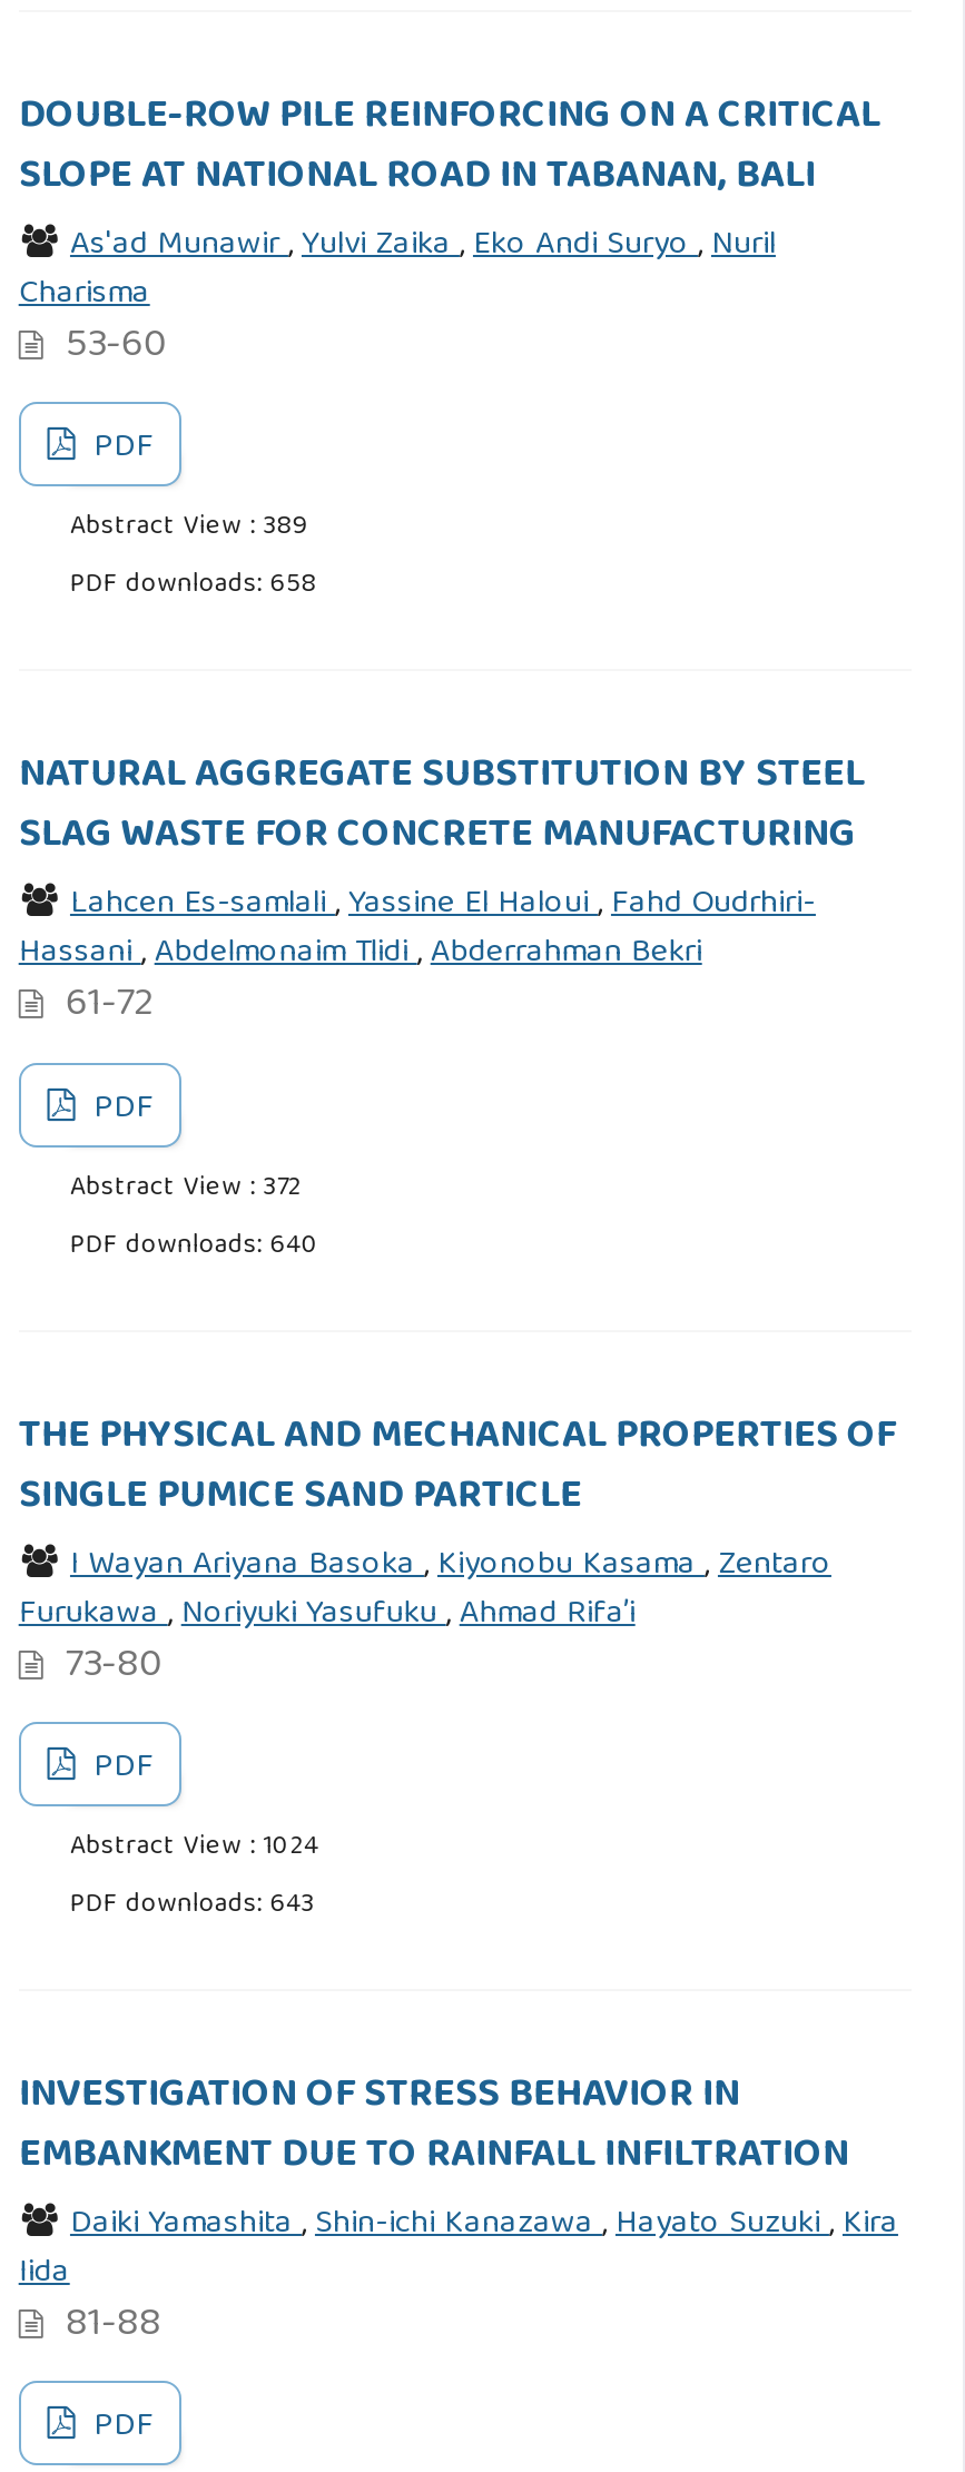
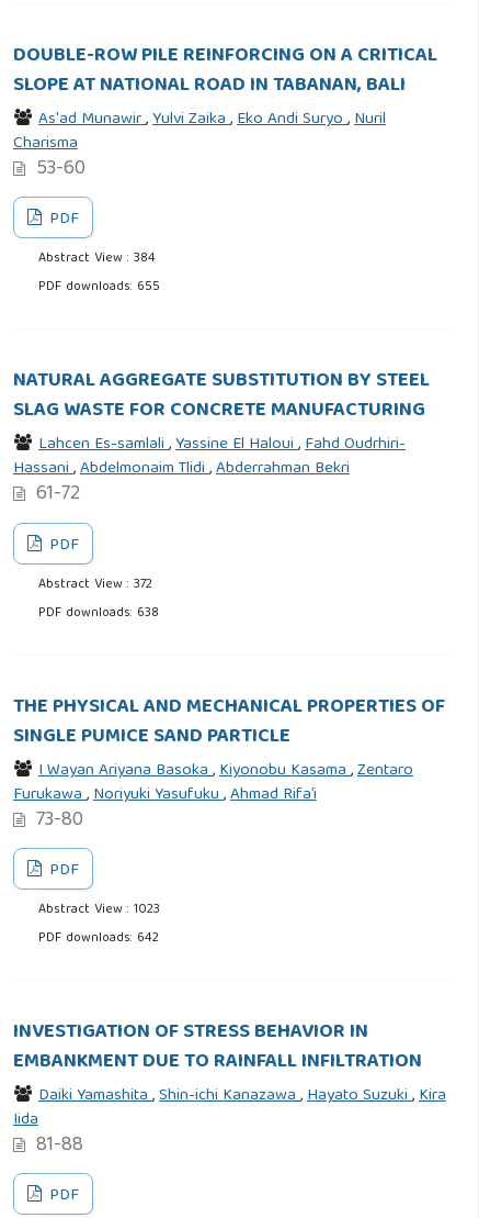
- Abstract View : 389
+ Abstract View : 384

- PDF downloads: 658
+ PDF downloads: 655

- PDF downloads: 640
+ PDF downloads: 638

- Abstract View : 1024
+ Abstract View : 1023

- PDF downloads: 643
+ PDF downloads: 642
